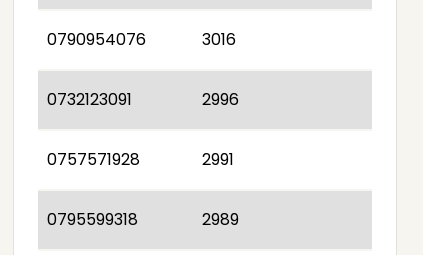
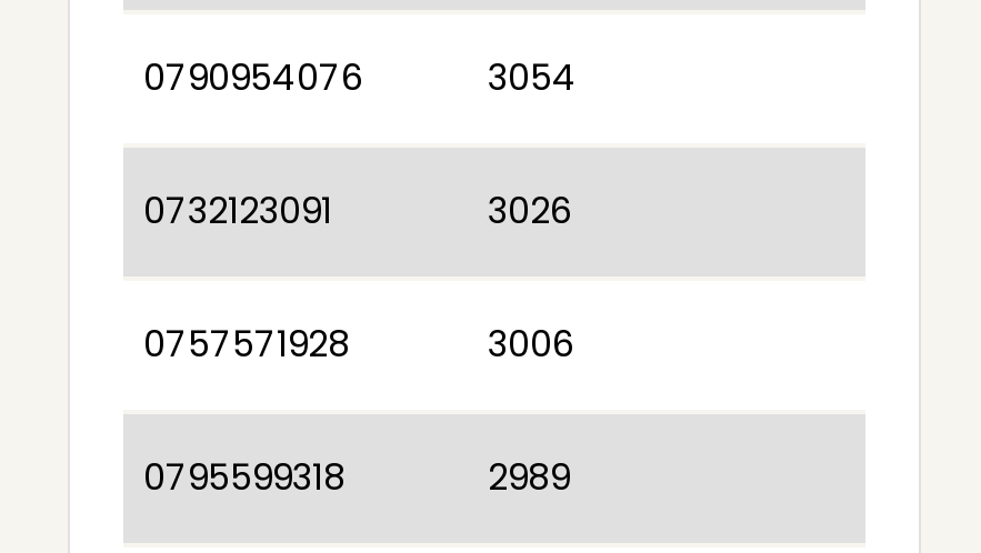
- 3016
+ 3054

- 2996
+ 3026

- 2991
+ 3006
